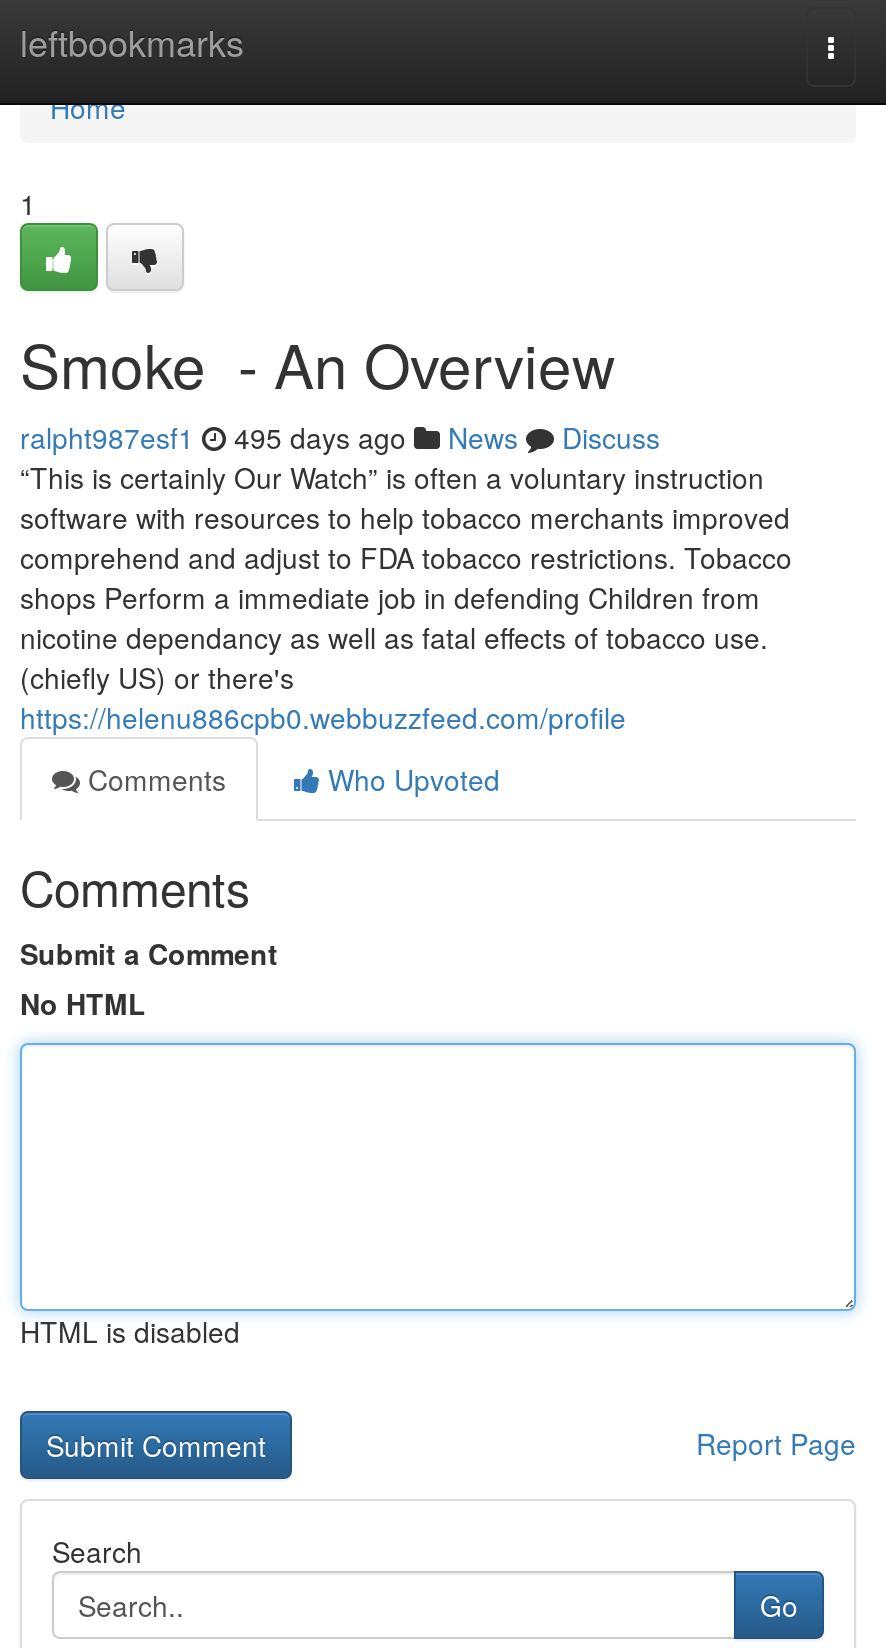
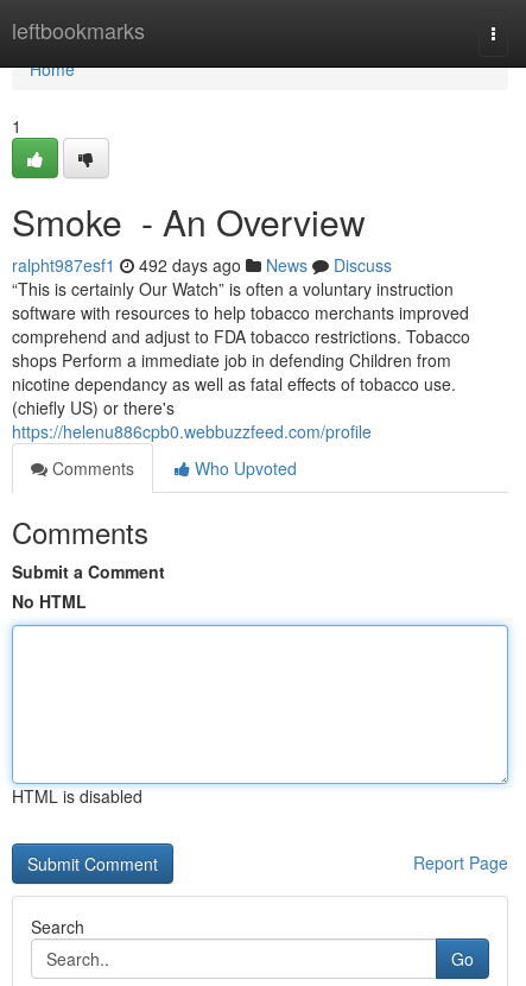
- ralpht987esf1 495 days ago News Discuss
+ ralpht987esf1 492 days ago News Discuss
